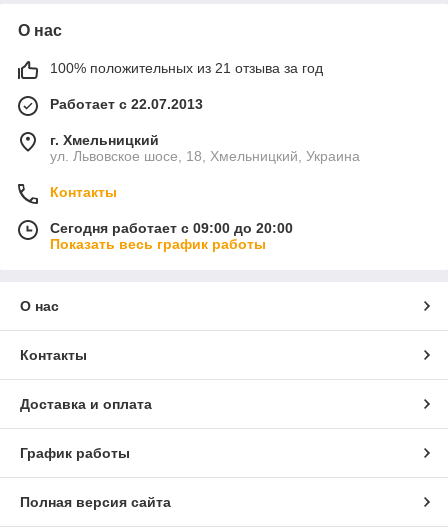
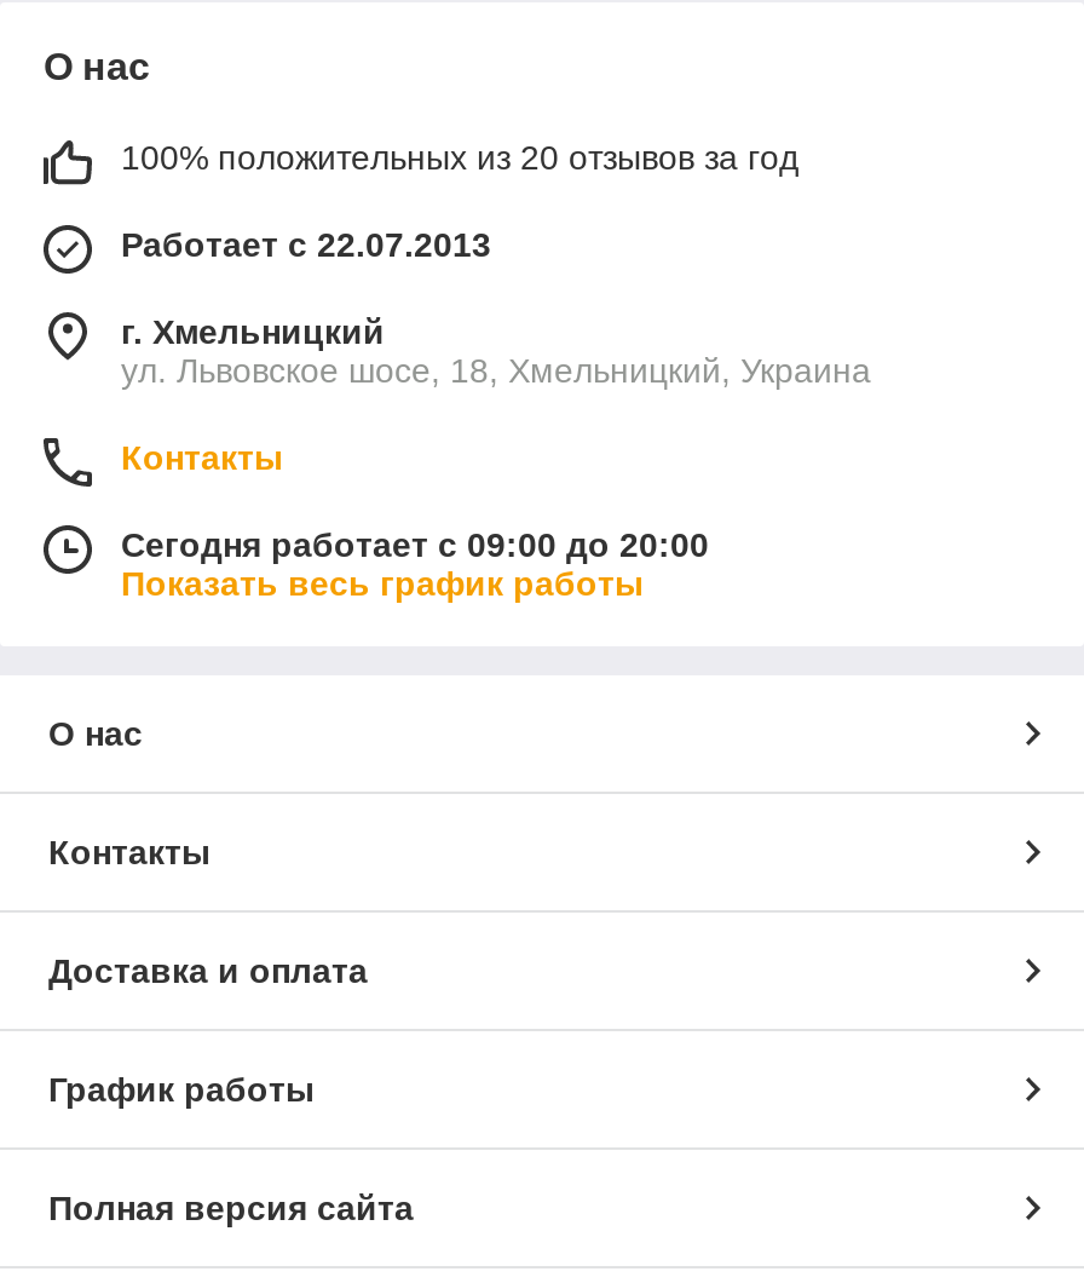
- 100% положительных из 21 отзыва за год
+ 100% положительных из 20 отзывов за год
